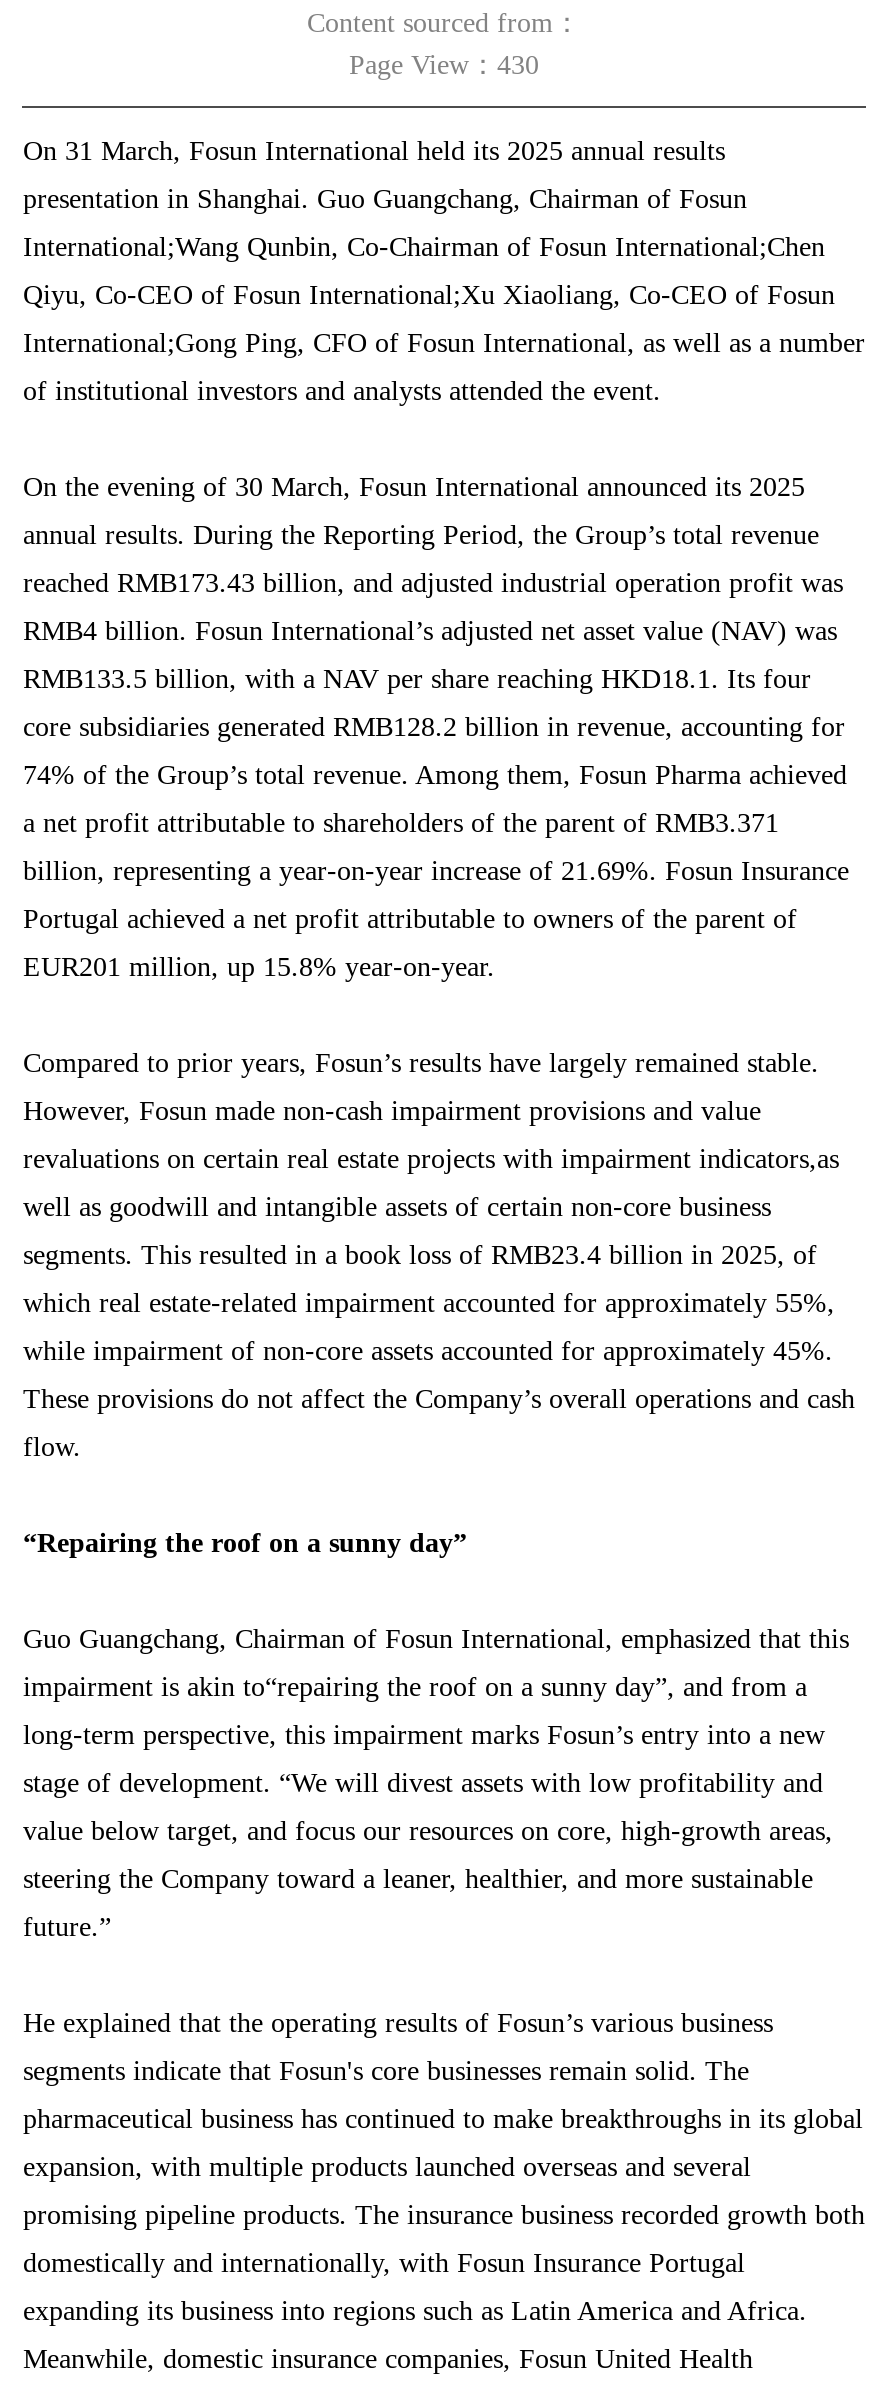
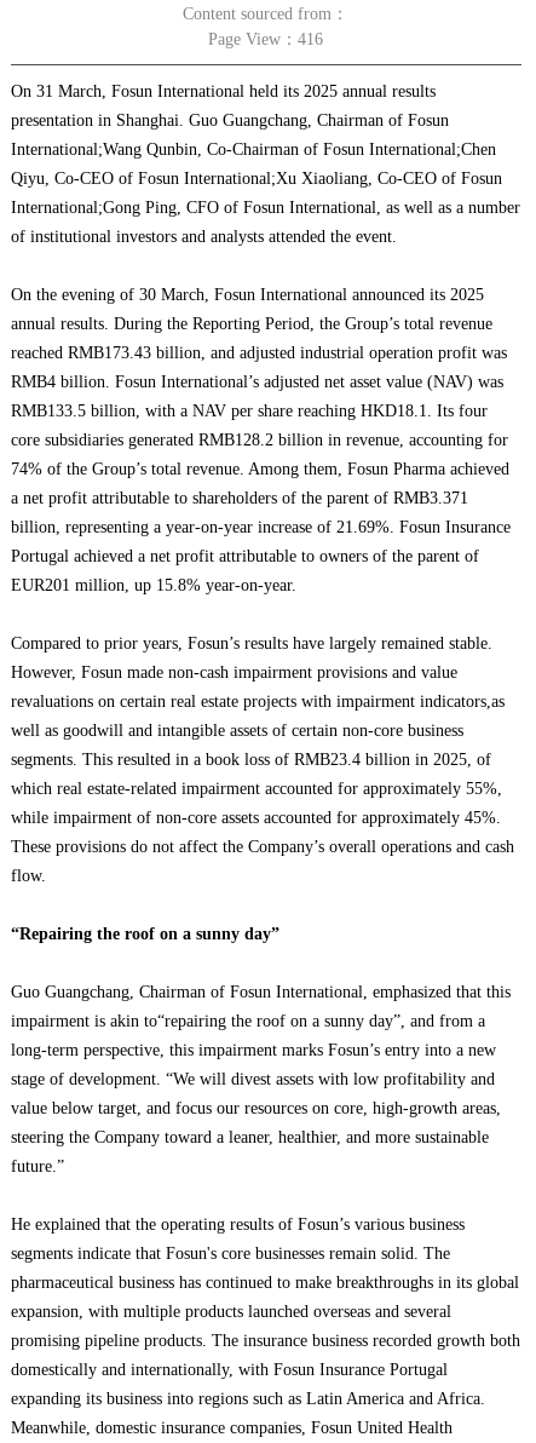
- Page View：430
+ Page View：416
